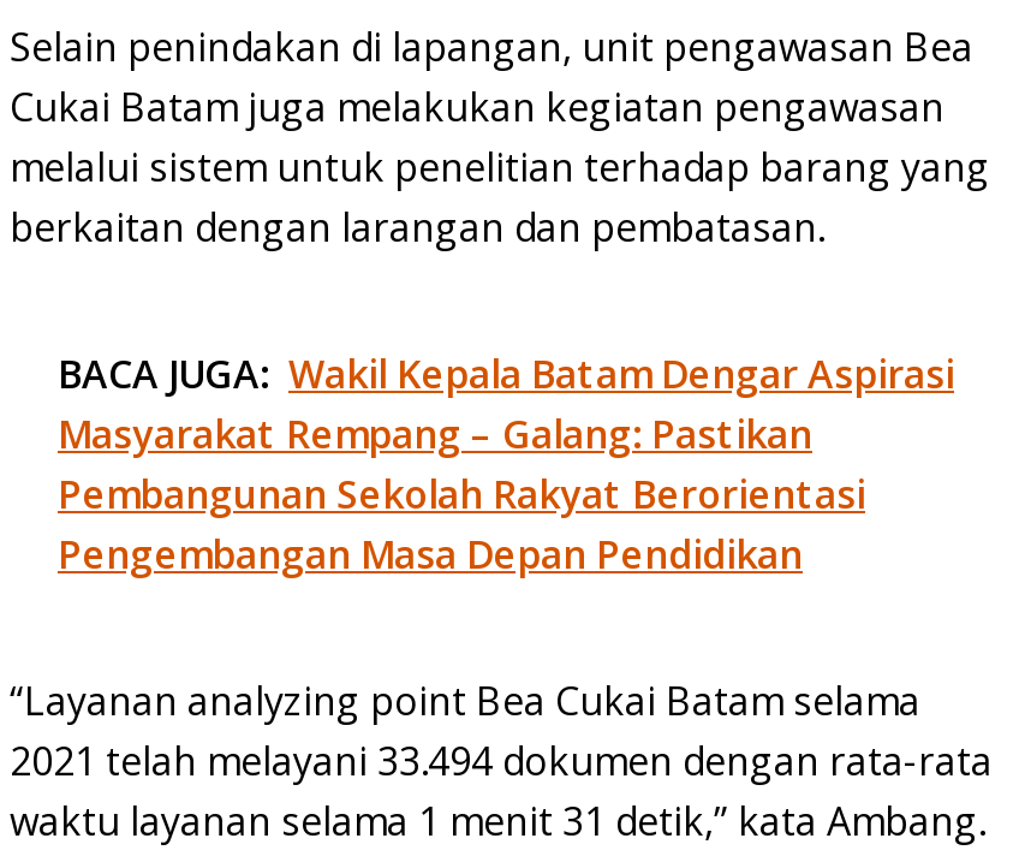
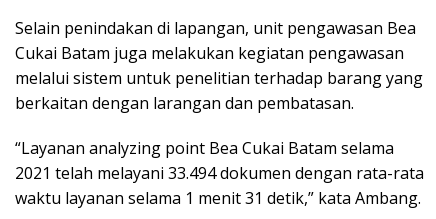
- BACA JUGA: Wakil Kepala Batam Dengar Aspirasi
- Masyarakat Rempang – Galang: Pastikan
- Pembangunan Sekolah Rakyat Berorientasi
- Pengembangan Masa Depan Pendidikan
